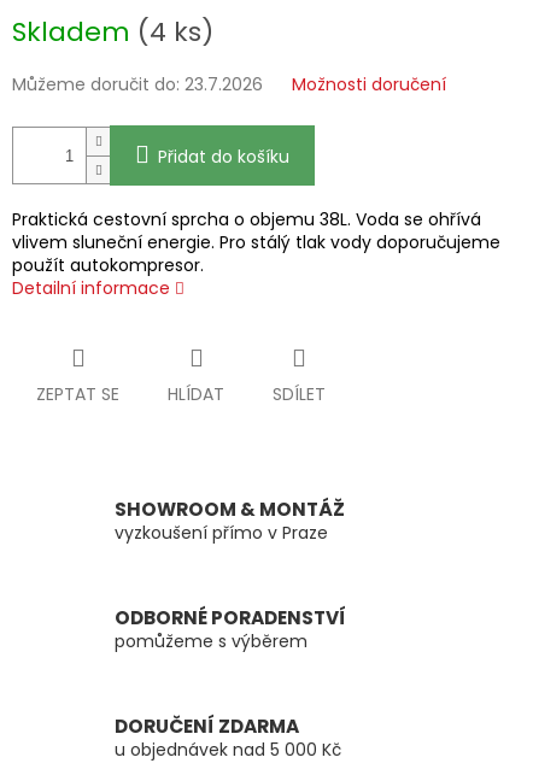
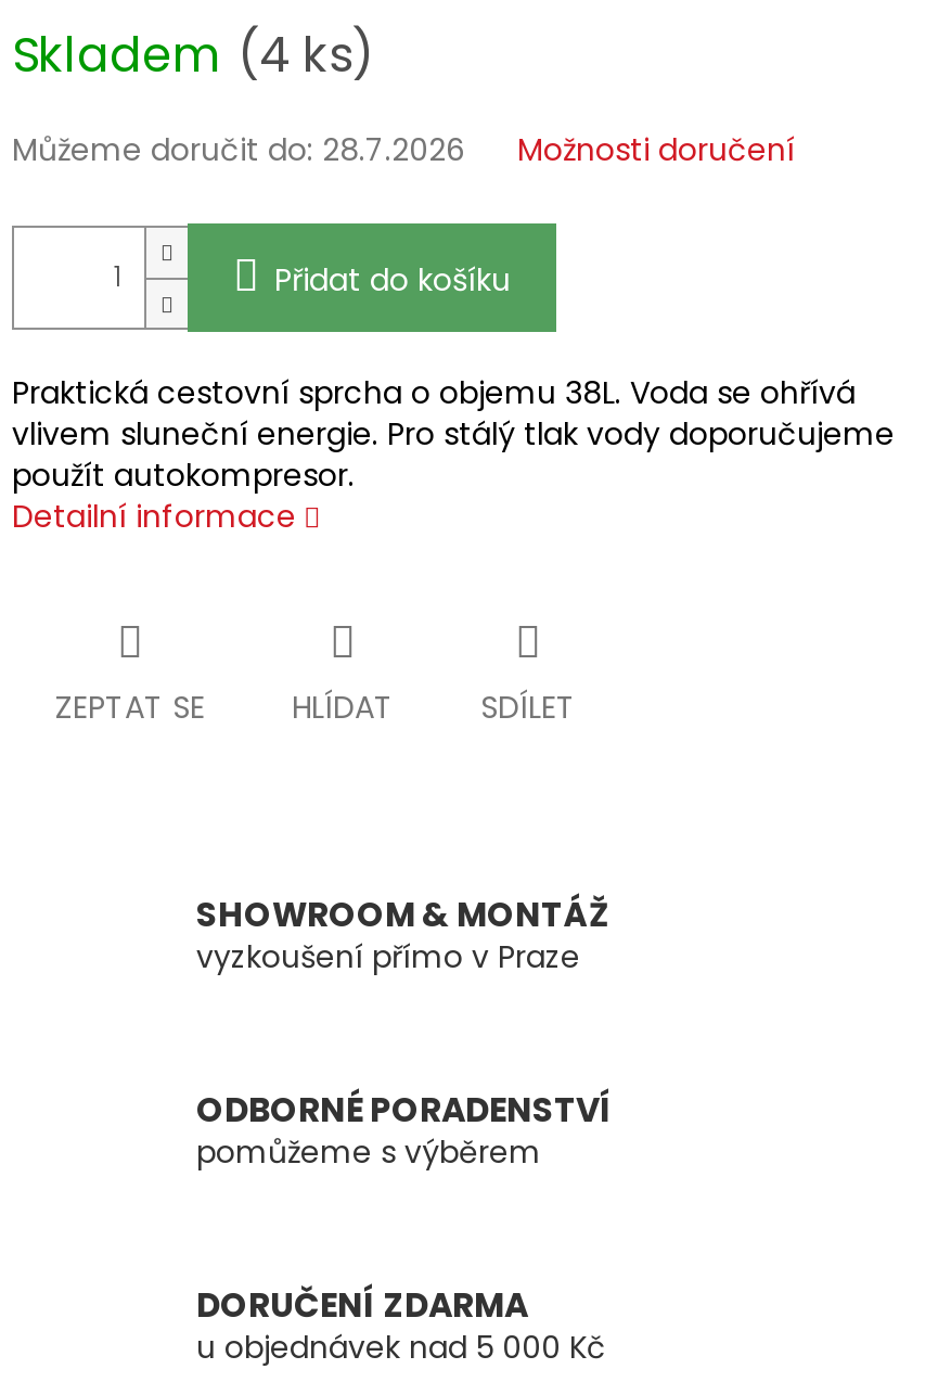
- Můžeme doručit do: 23.7.2026
+ Můžeme doručit do: 28.7.2026
